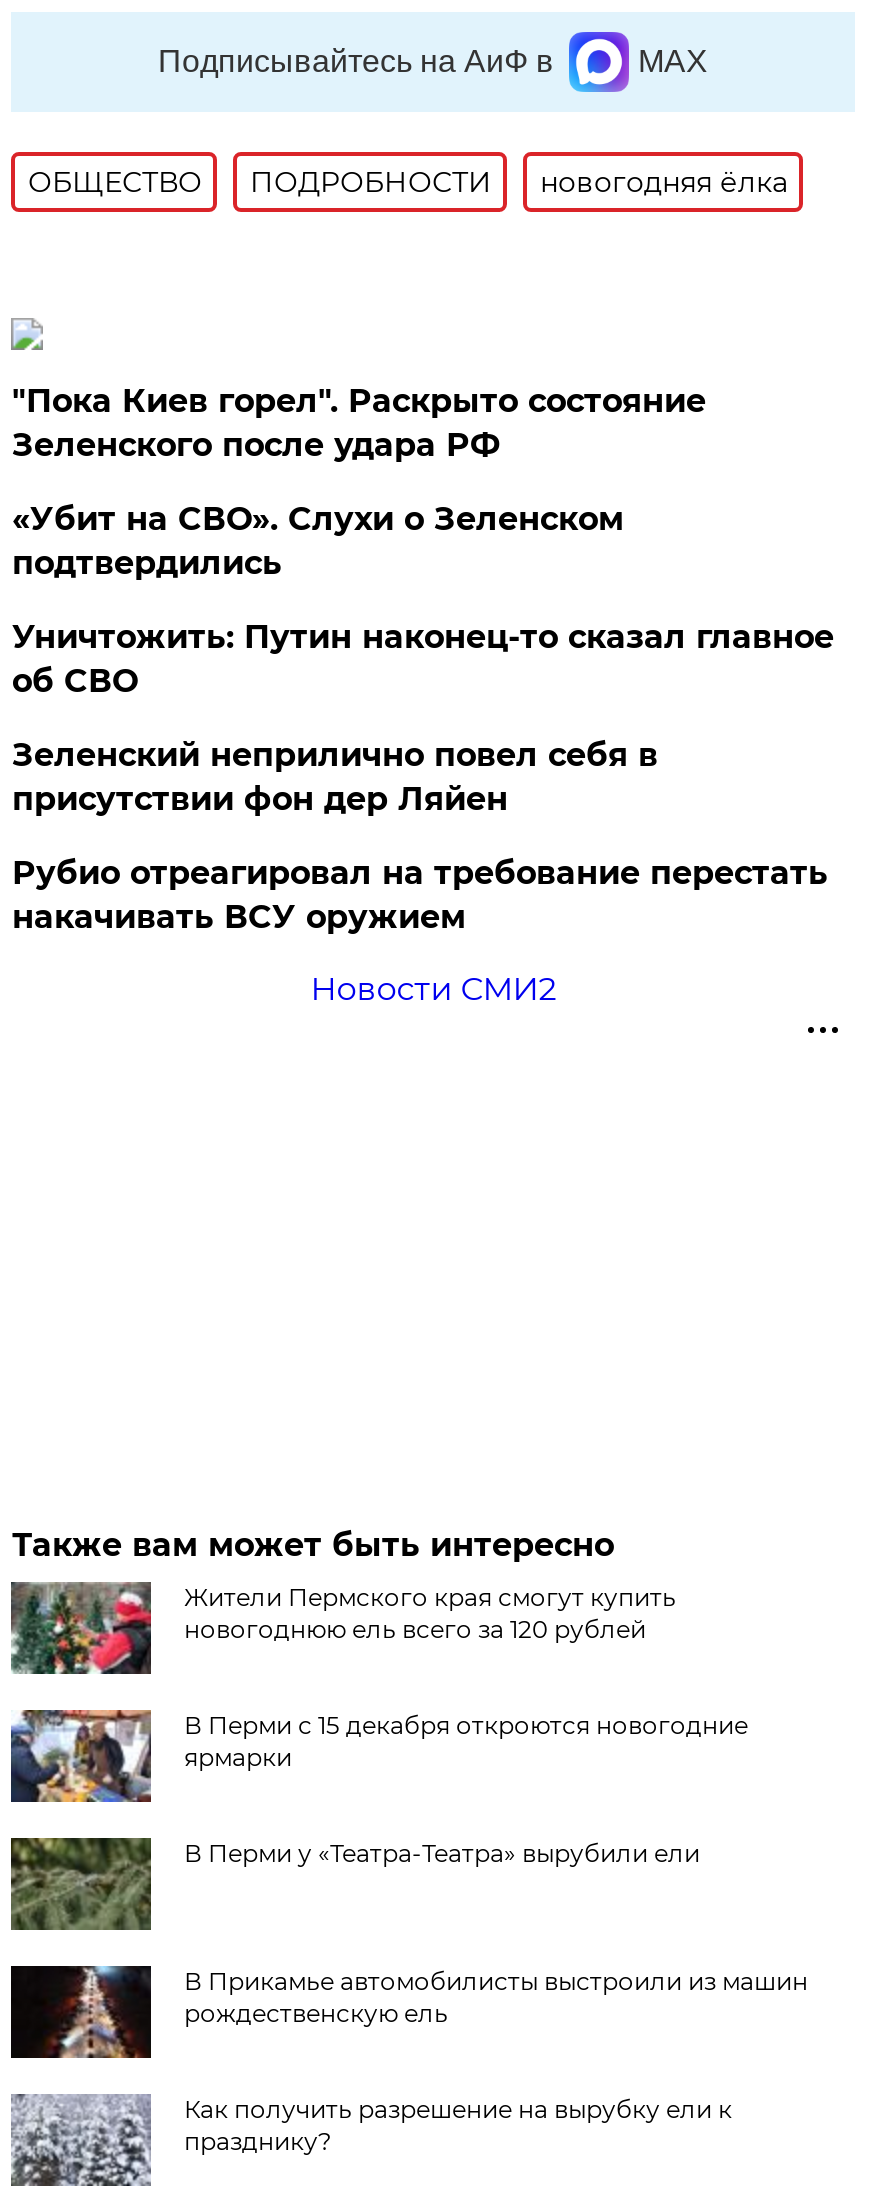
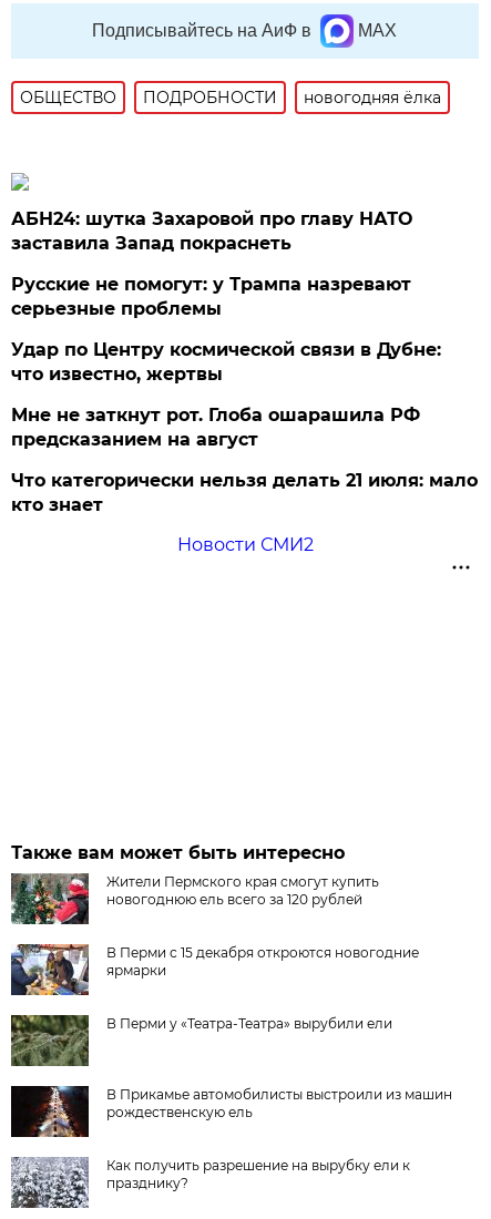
- "Пока Киев горел". Раскрыто состояние
- Зеленского после удара РФ
+ АБН24: шутка Захаровой про главу НАТО
+ заставила Запад покраснеть

- «Убит на СВО». Слухи о Зеленском
- подтвердились
+ Русские не помогут: у Трампа назревают
+ серьезные проблемы

- Уничтожить: Путин наконец-то сказал главное
- об СВО
+ Удар по Центру космической связи в Дубне:
+ что известно, жертвы

- Зеленский неприлично повел cебя в
- присутствии фон дер Ляйен
+ Мне не заткнут рот. Глоба ошарашила РФ
+ предсказанием на август

- Рубио отреагировал на требование перестать
- накачивать ВСУ оружием
+ Что категорически нельзя делать 21 июля: мало
+ кто знает
